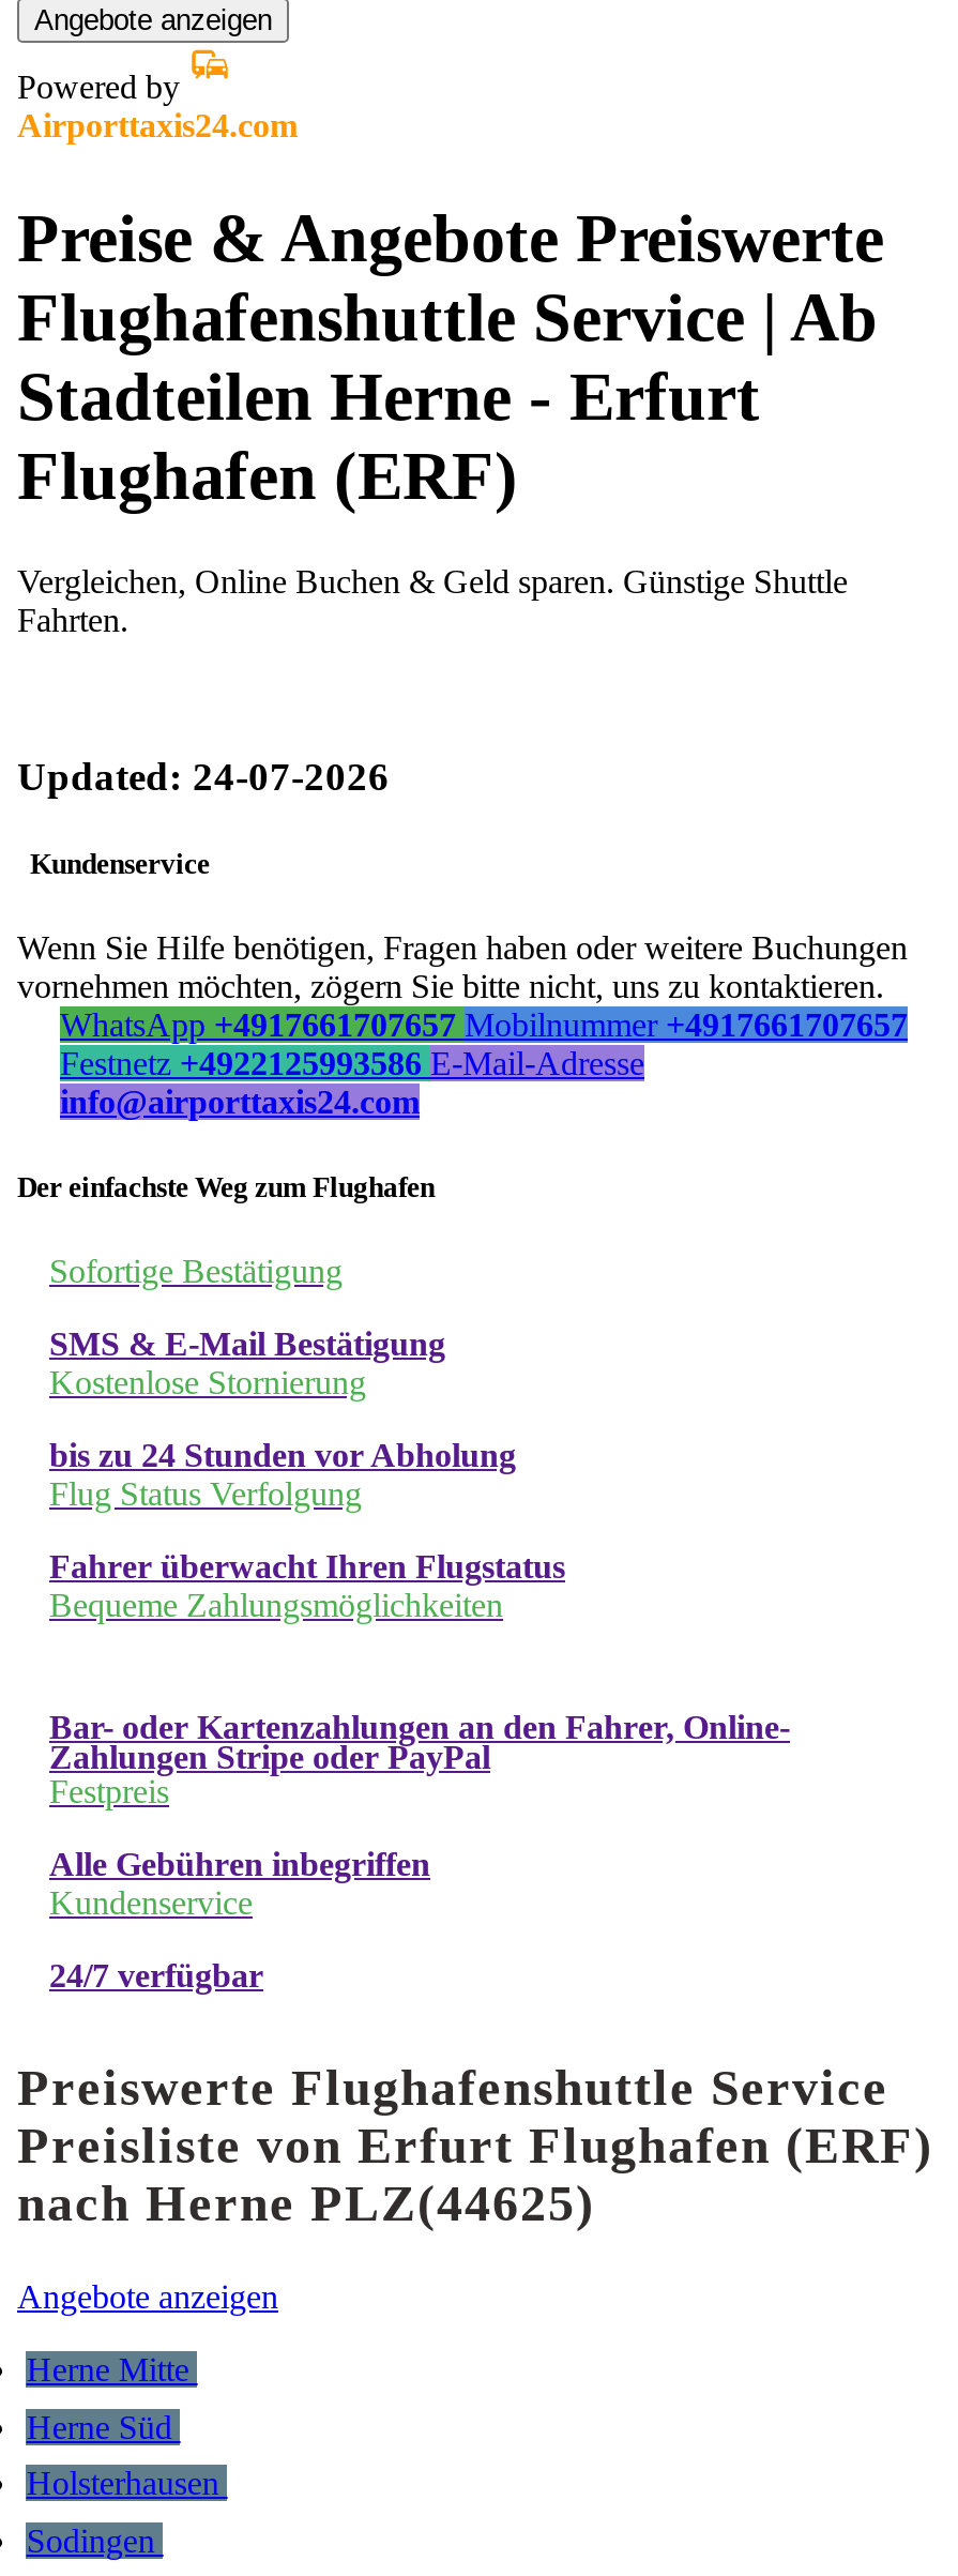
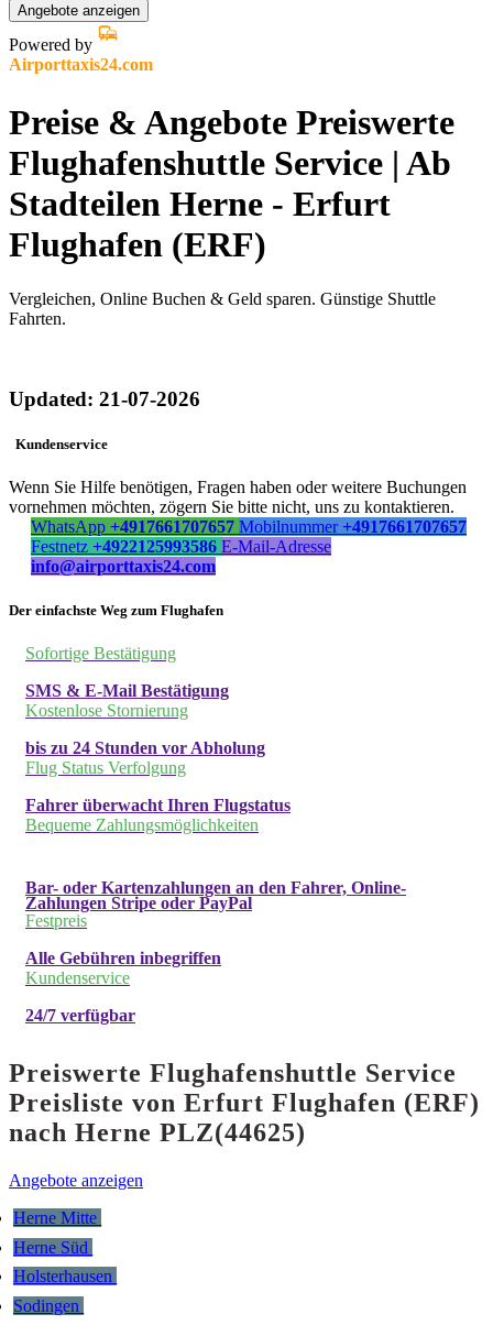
- Updated: 24-07-2026
+ Updated: 21-07-2026
